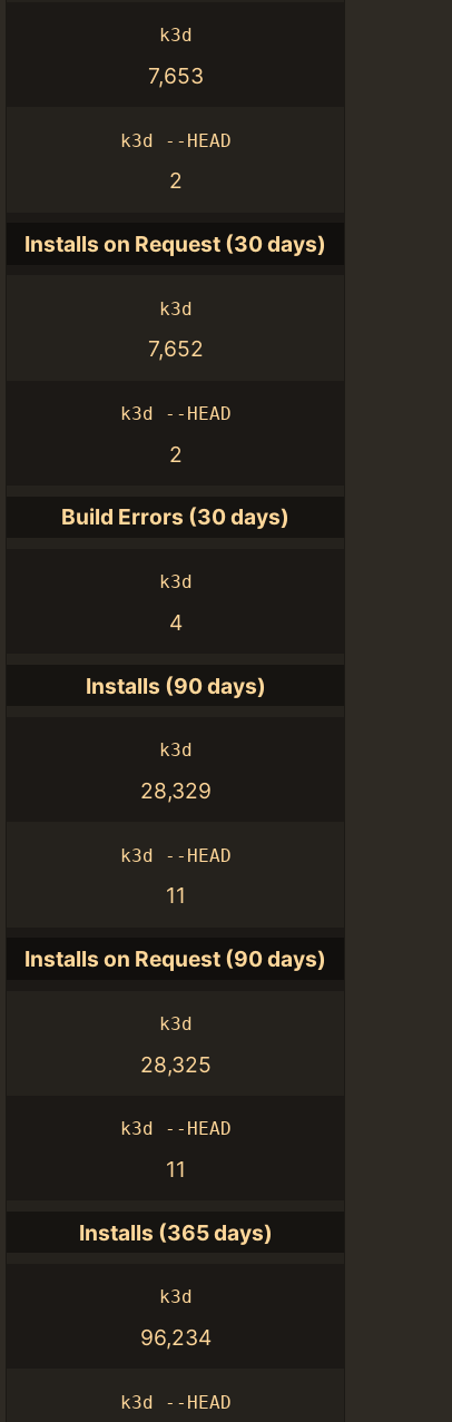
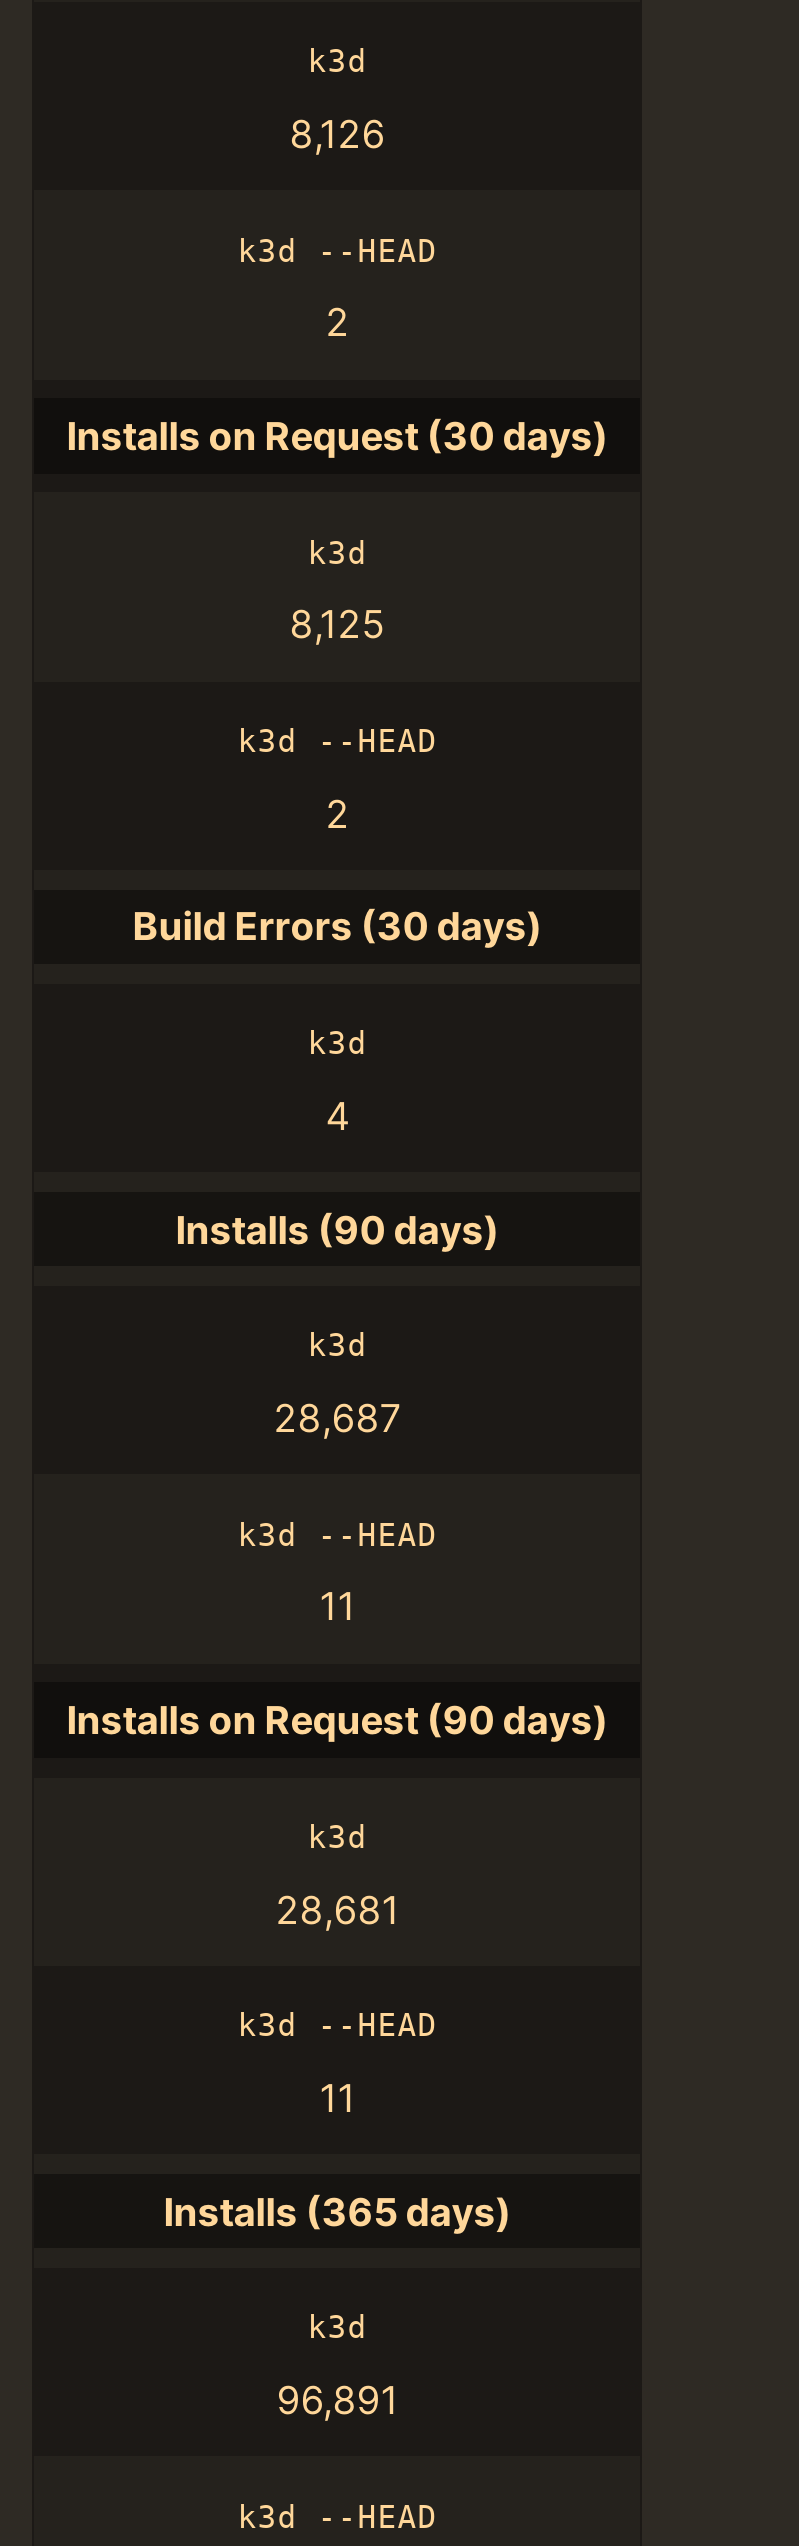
- 7,653
+ 8,126

- 7,652
+ 8,125

- 28,329
+ 28,687

- 28,325
+ 28,681

- 96,234
+ 96,891
